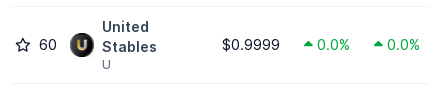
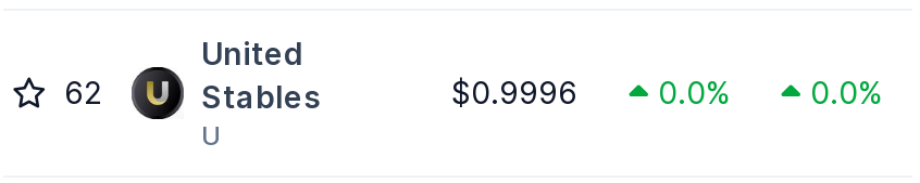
- 60
+ 62

- $0.9999
+ $0.9996
